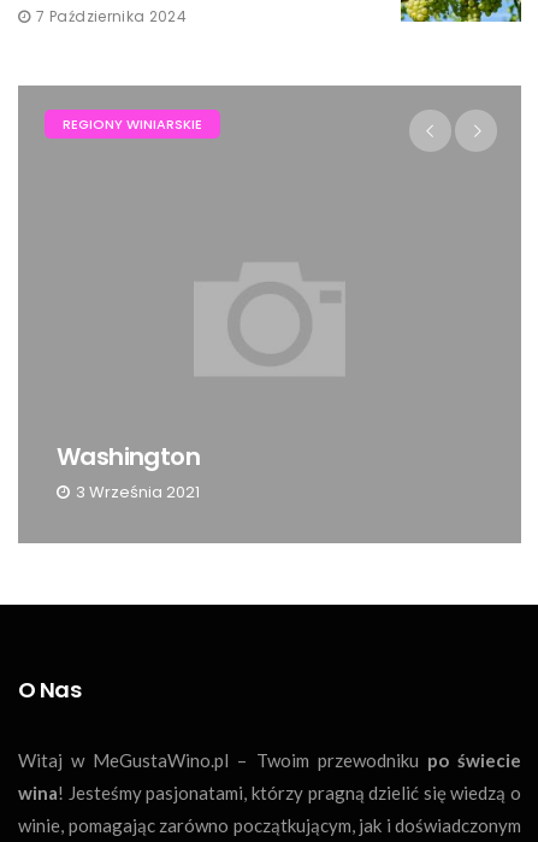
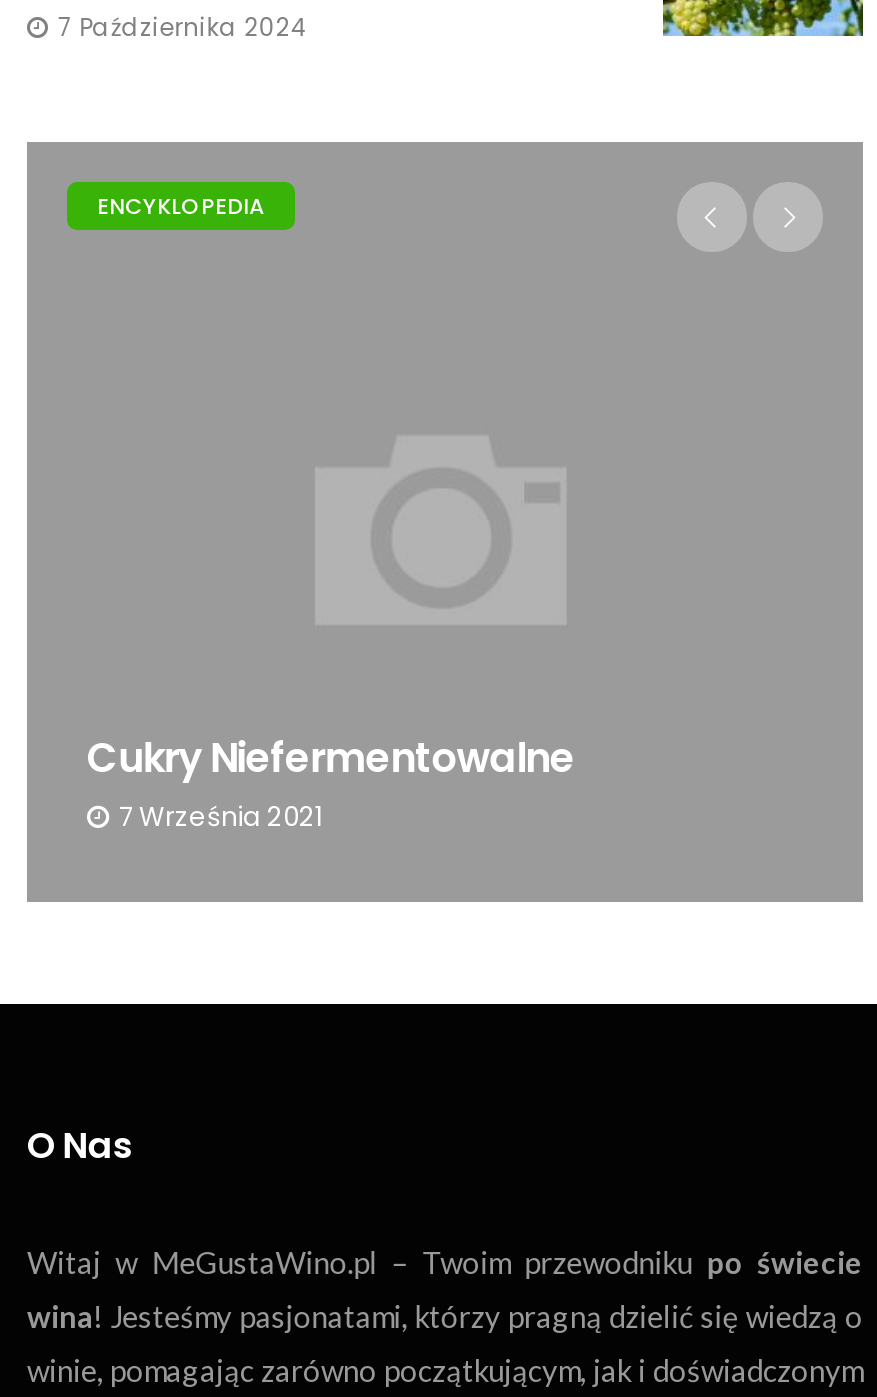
- REGIONY WINIARSKIE
+ ENCYKLOPEDIA

- Washington
- 3 Września 2021
+ Cukry Niefermentowalne
+ 7 Września 2021
